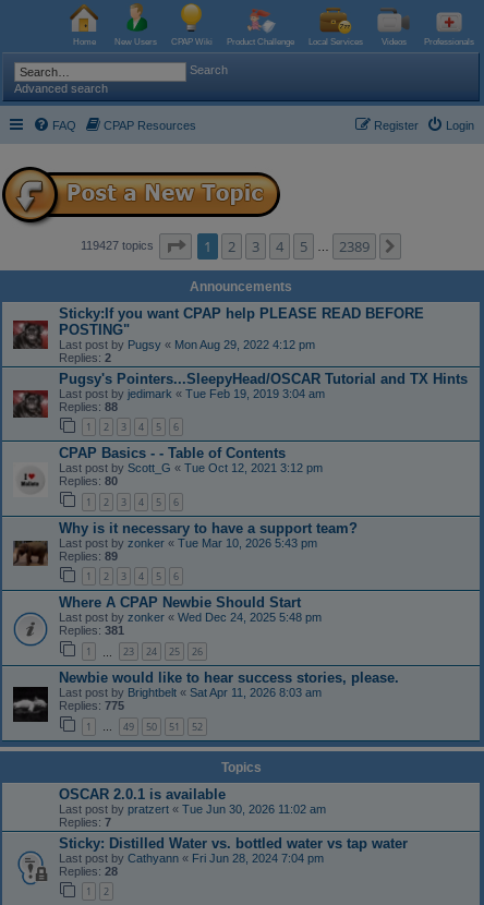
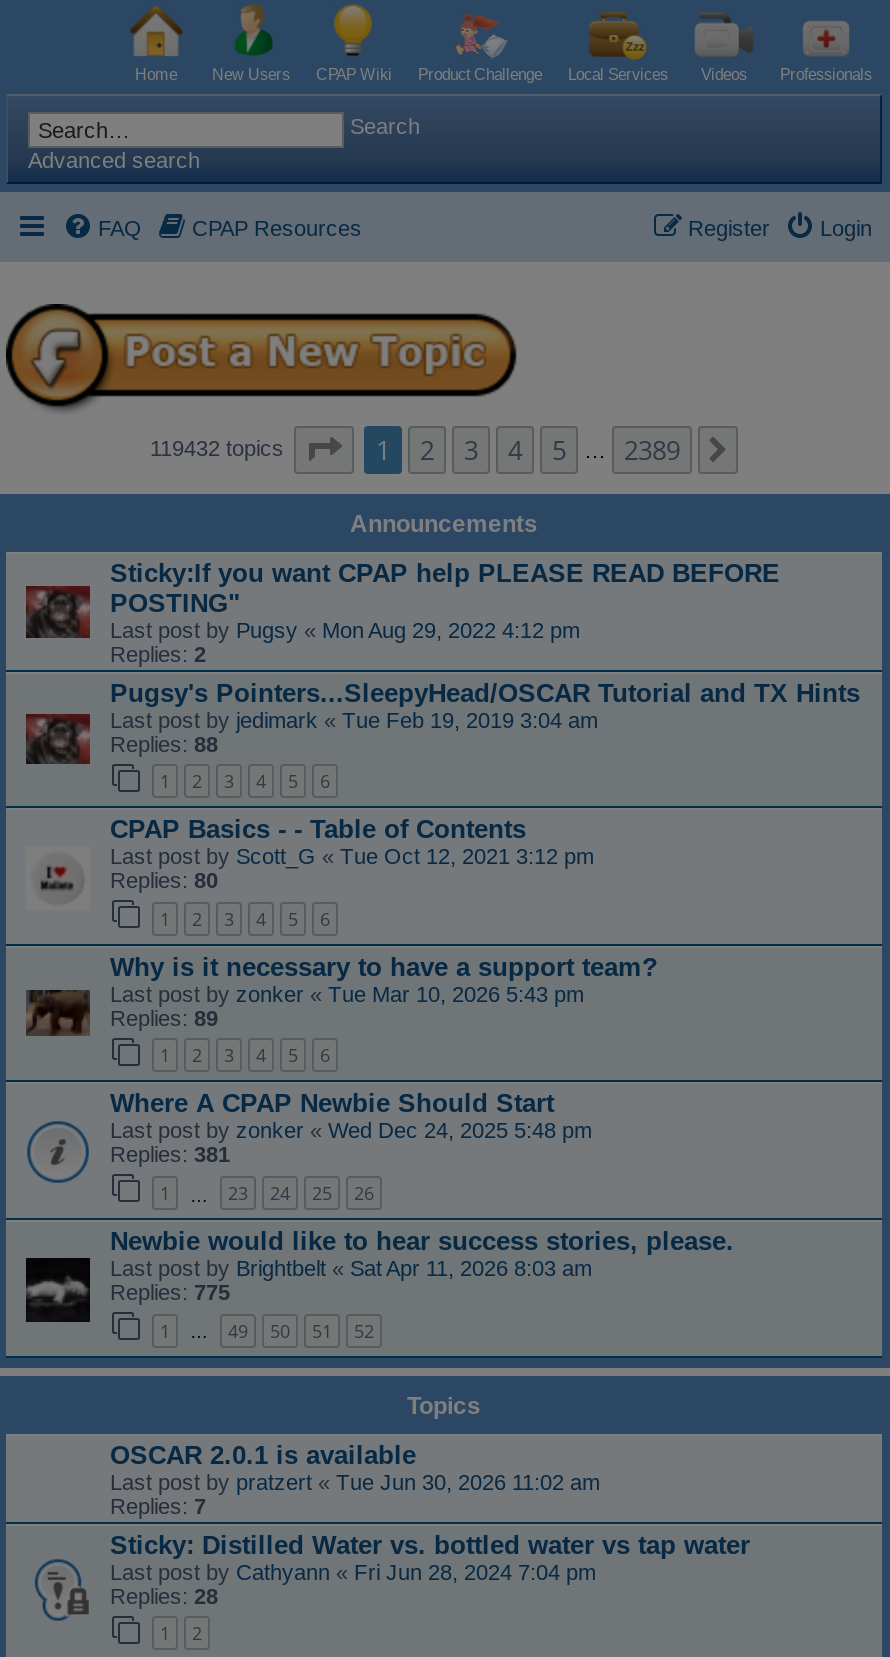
- 119427 topics
+ 119432 topics
